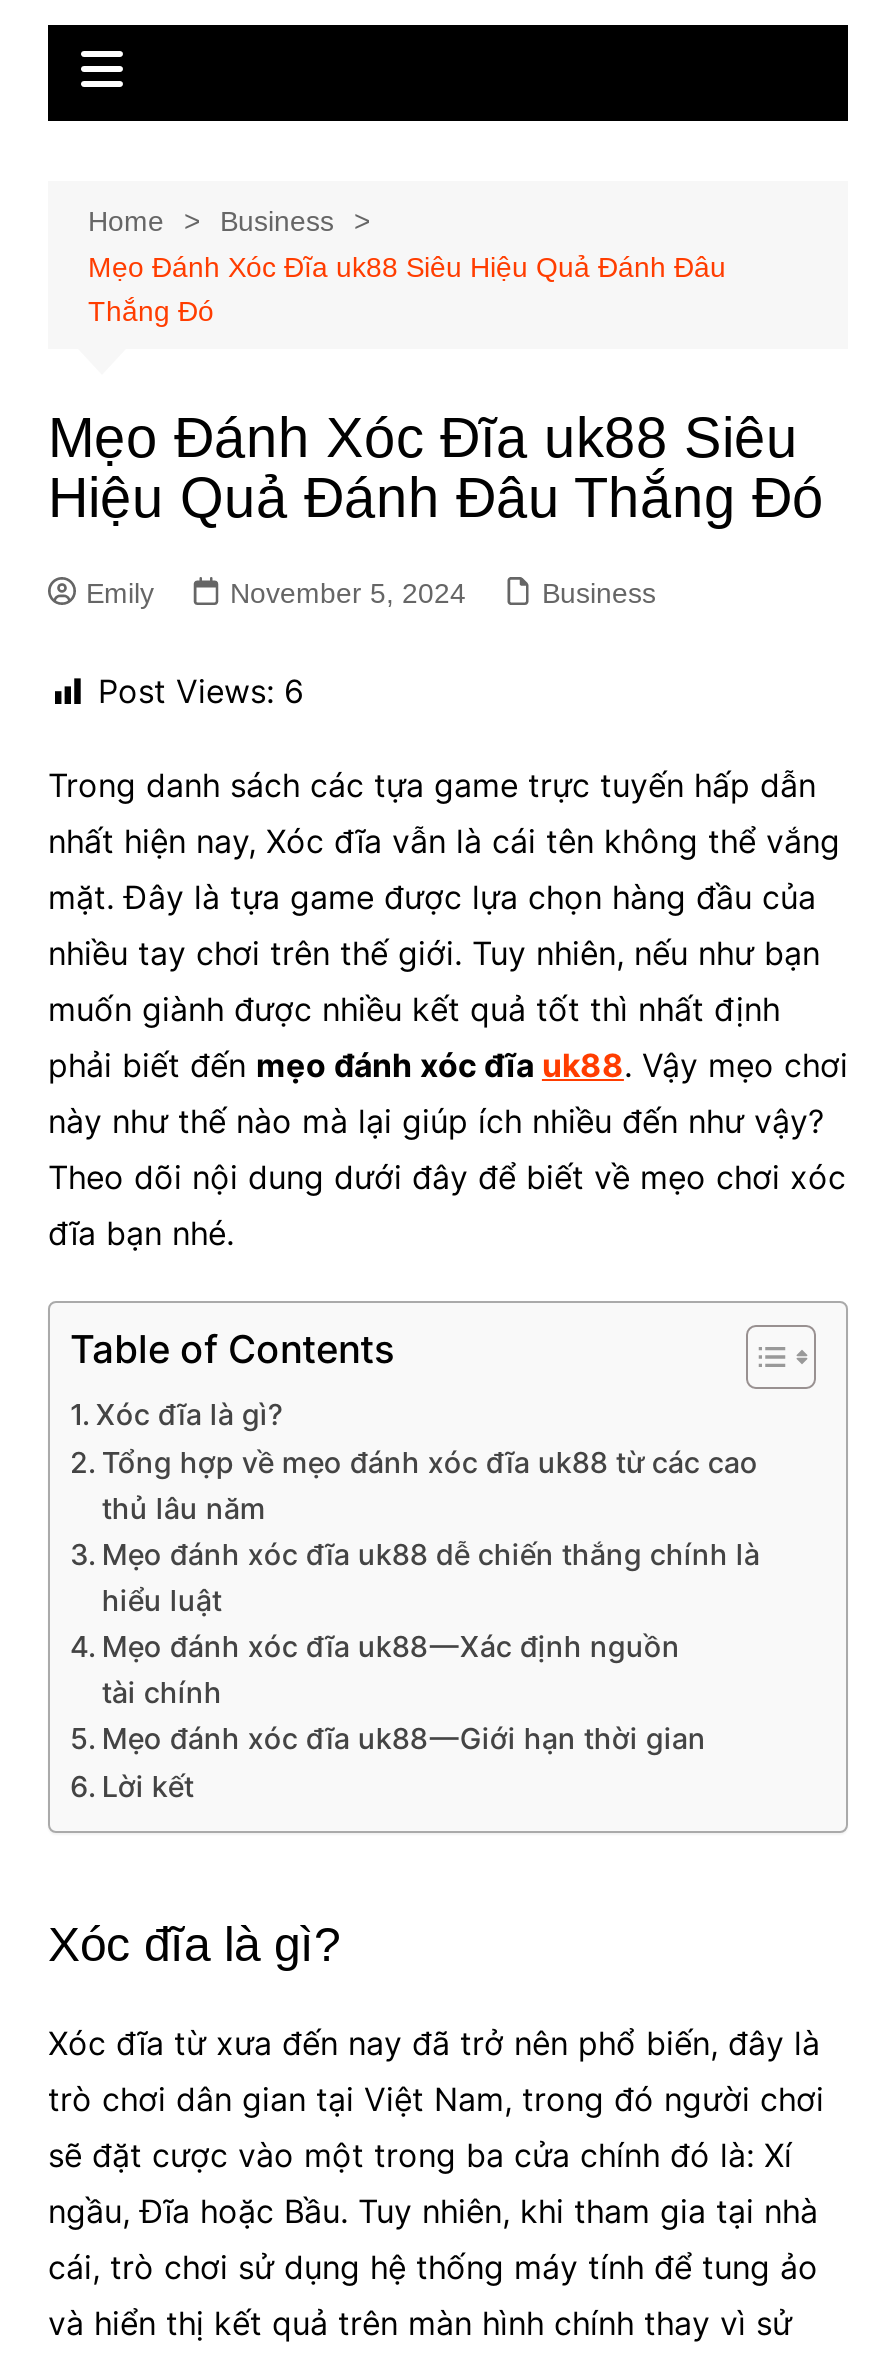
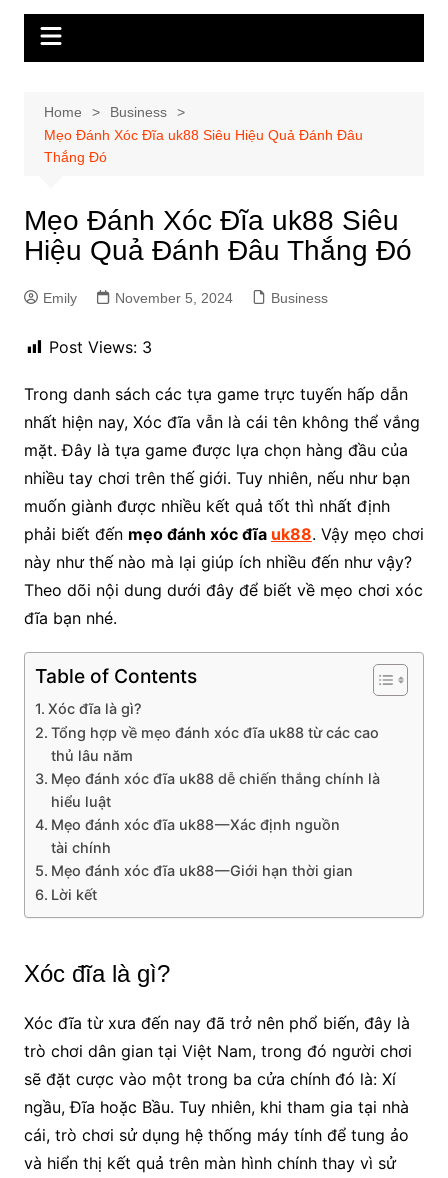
- Post Views: 6
+ Post Views: 3
